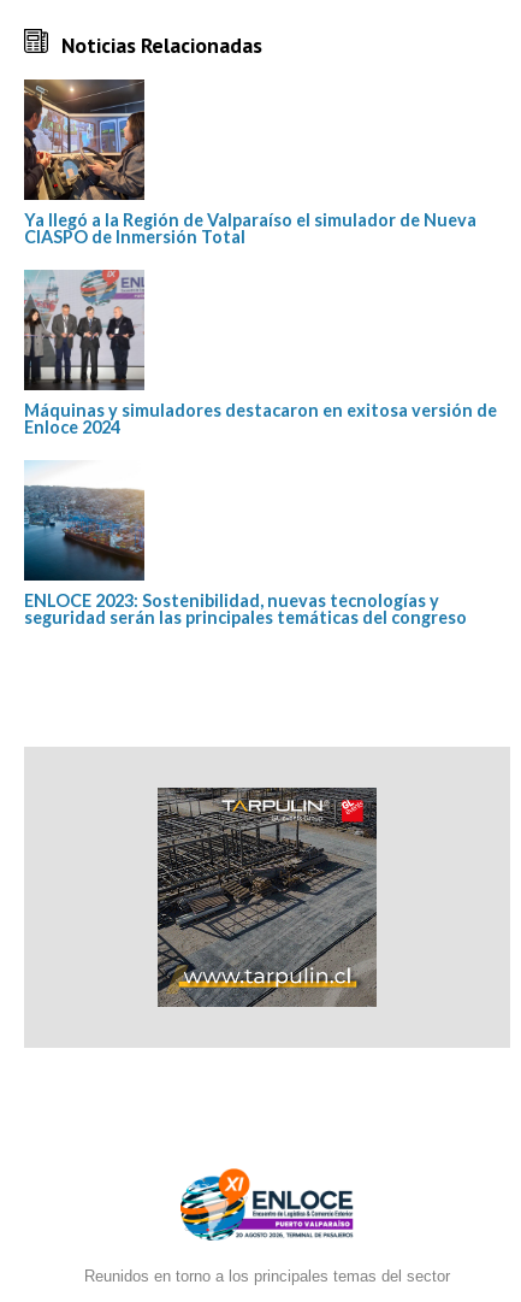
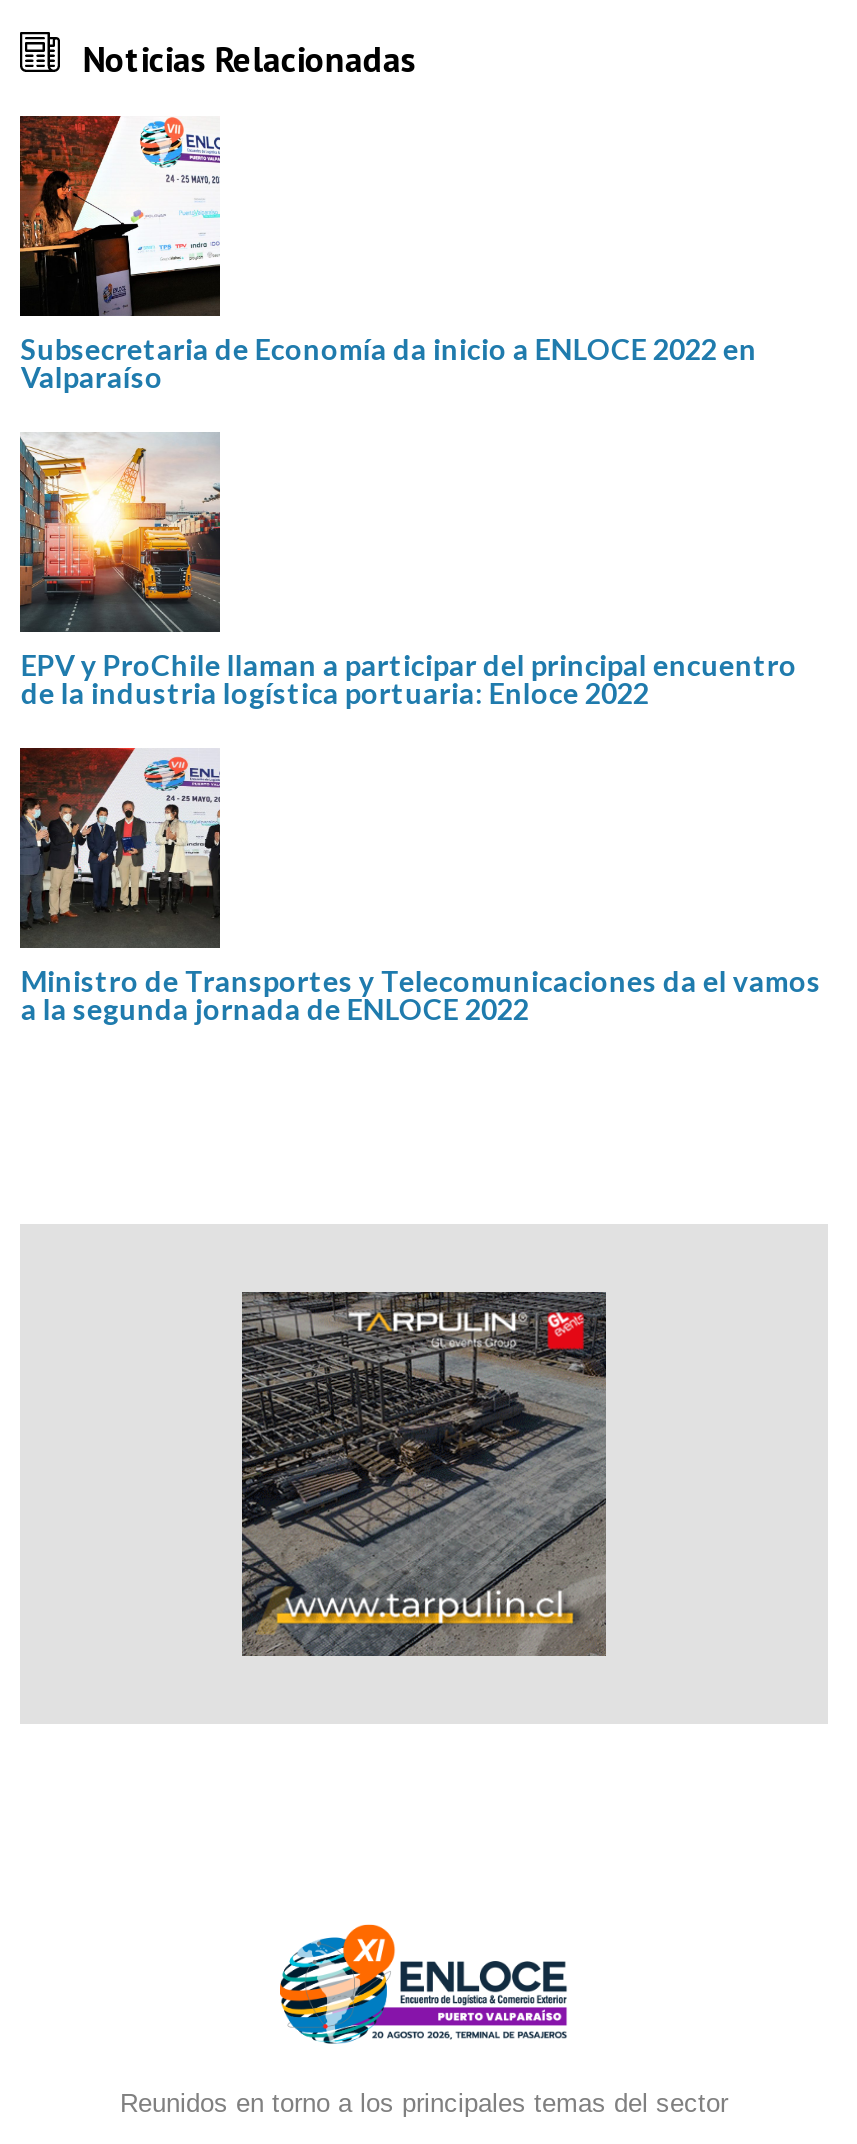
- [image]
- Ya llegó a la Región de Valparaíso el simulador de Nueva
- CIASPO de Inmersión Total
+ [image]
+ Subsecretaria de Economía da inicio a ENLOCE 2022 en
+ Valparaíso

- [image]
- Máquinas y simuladores destacaron en exitosa versión de
- Enloce 2024
+ [image]
+ EPV y ProChile llaman a participar del principal encuentro
+ de la industria logística portuaria: Enloce 2022

- [image]
- ENLOCE 2023: Sostenibilidad, nuevas tecnologías y
- seguridad serán las principales temáticas del congreso
+ [image]
+ Ministro de Transportes y Telecomunicaciones da el vamos
+ a la segunda jornada de ENLOCE 2022
